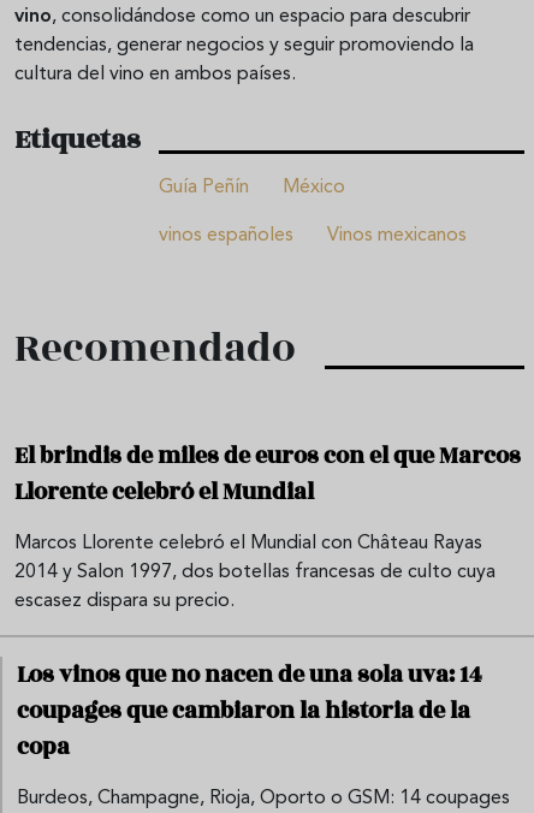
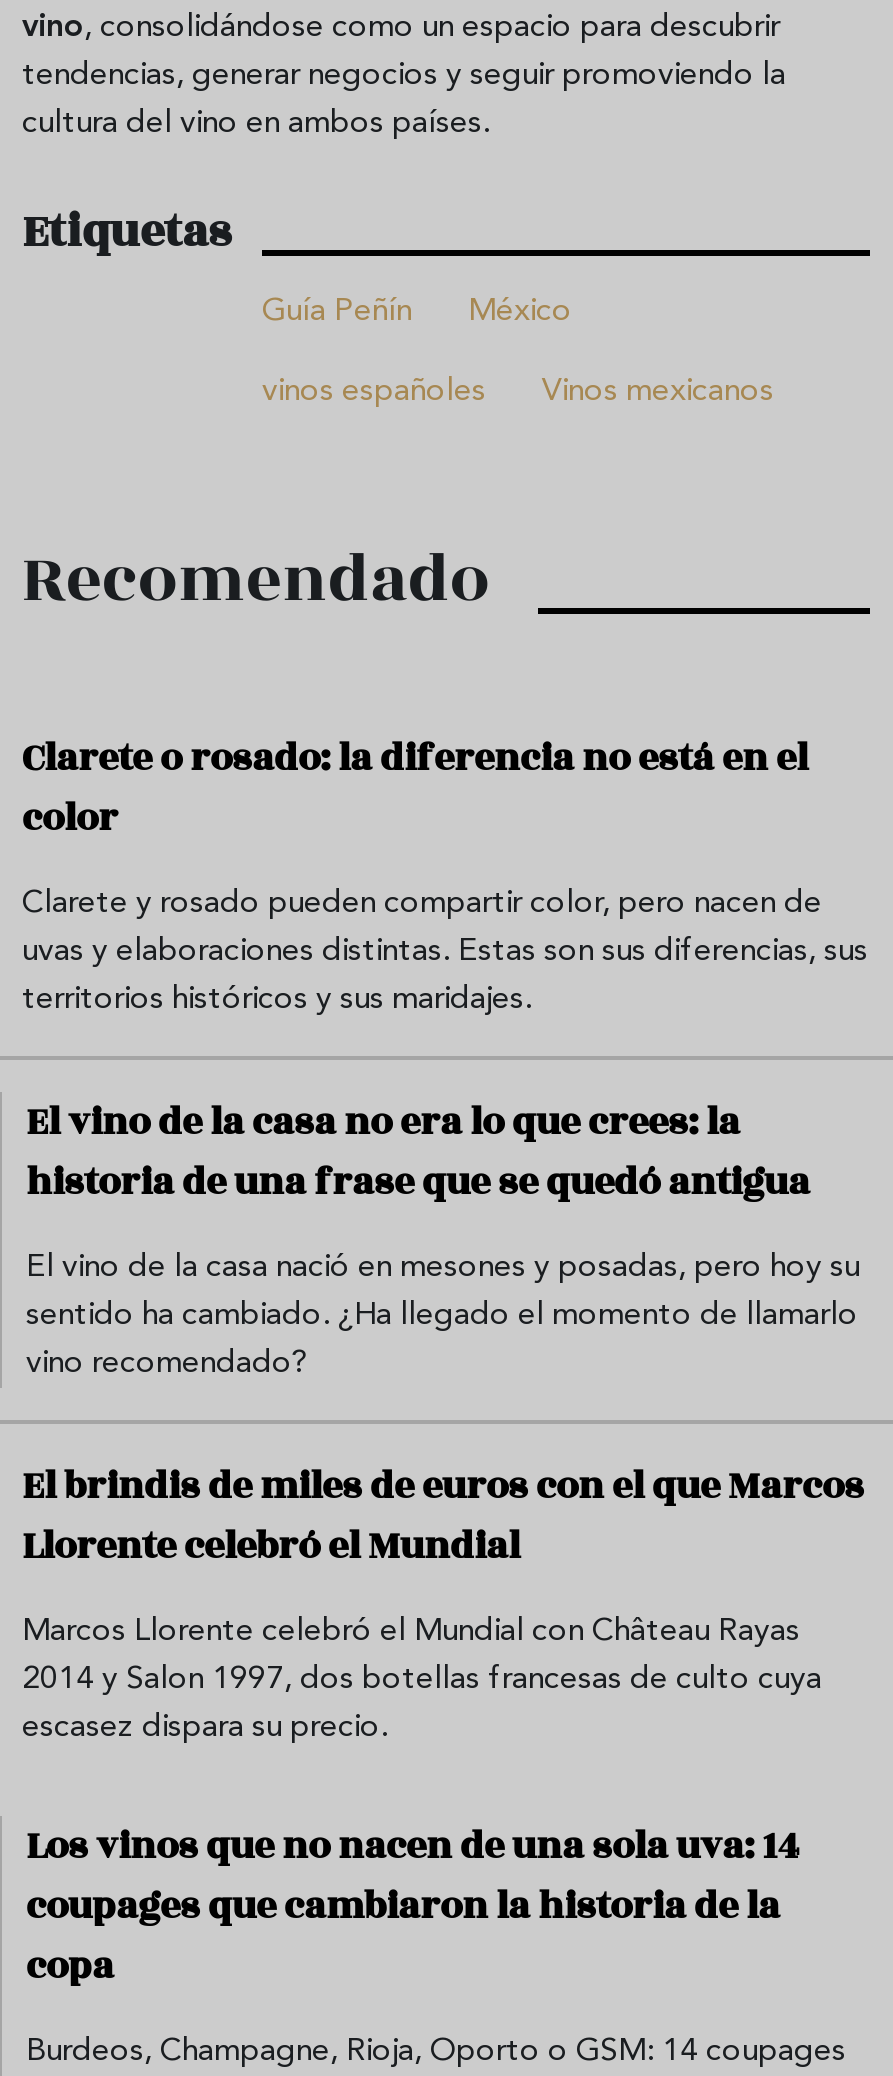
+ Clarete o rosado: la diferencia no está en el
+ color
+ Clarete y rosado pueden compartir color, pero nacen de
+ uvas y elaboraciones distintas. Estas son sus diferencias, sus
+ territorios históricos y sus maridajes.
+ El vino de la casa no era lo que crees: la
+ historia de una frase que se quedó antigua
+ El vino de la casa nació en mesones y posadas, pero hoy su
+ sentido ha cambiado. ¿Ha llegado el momento de llamarlo
+ vino recomendado?
